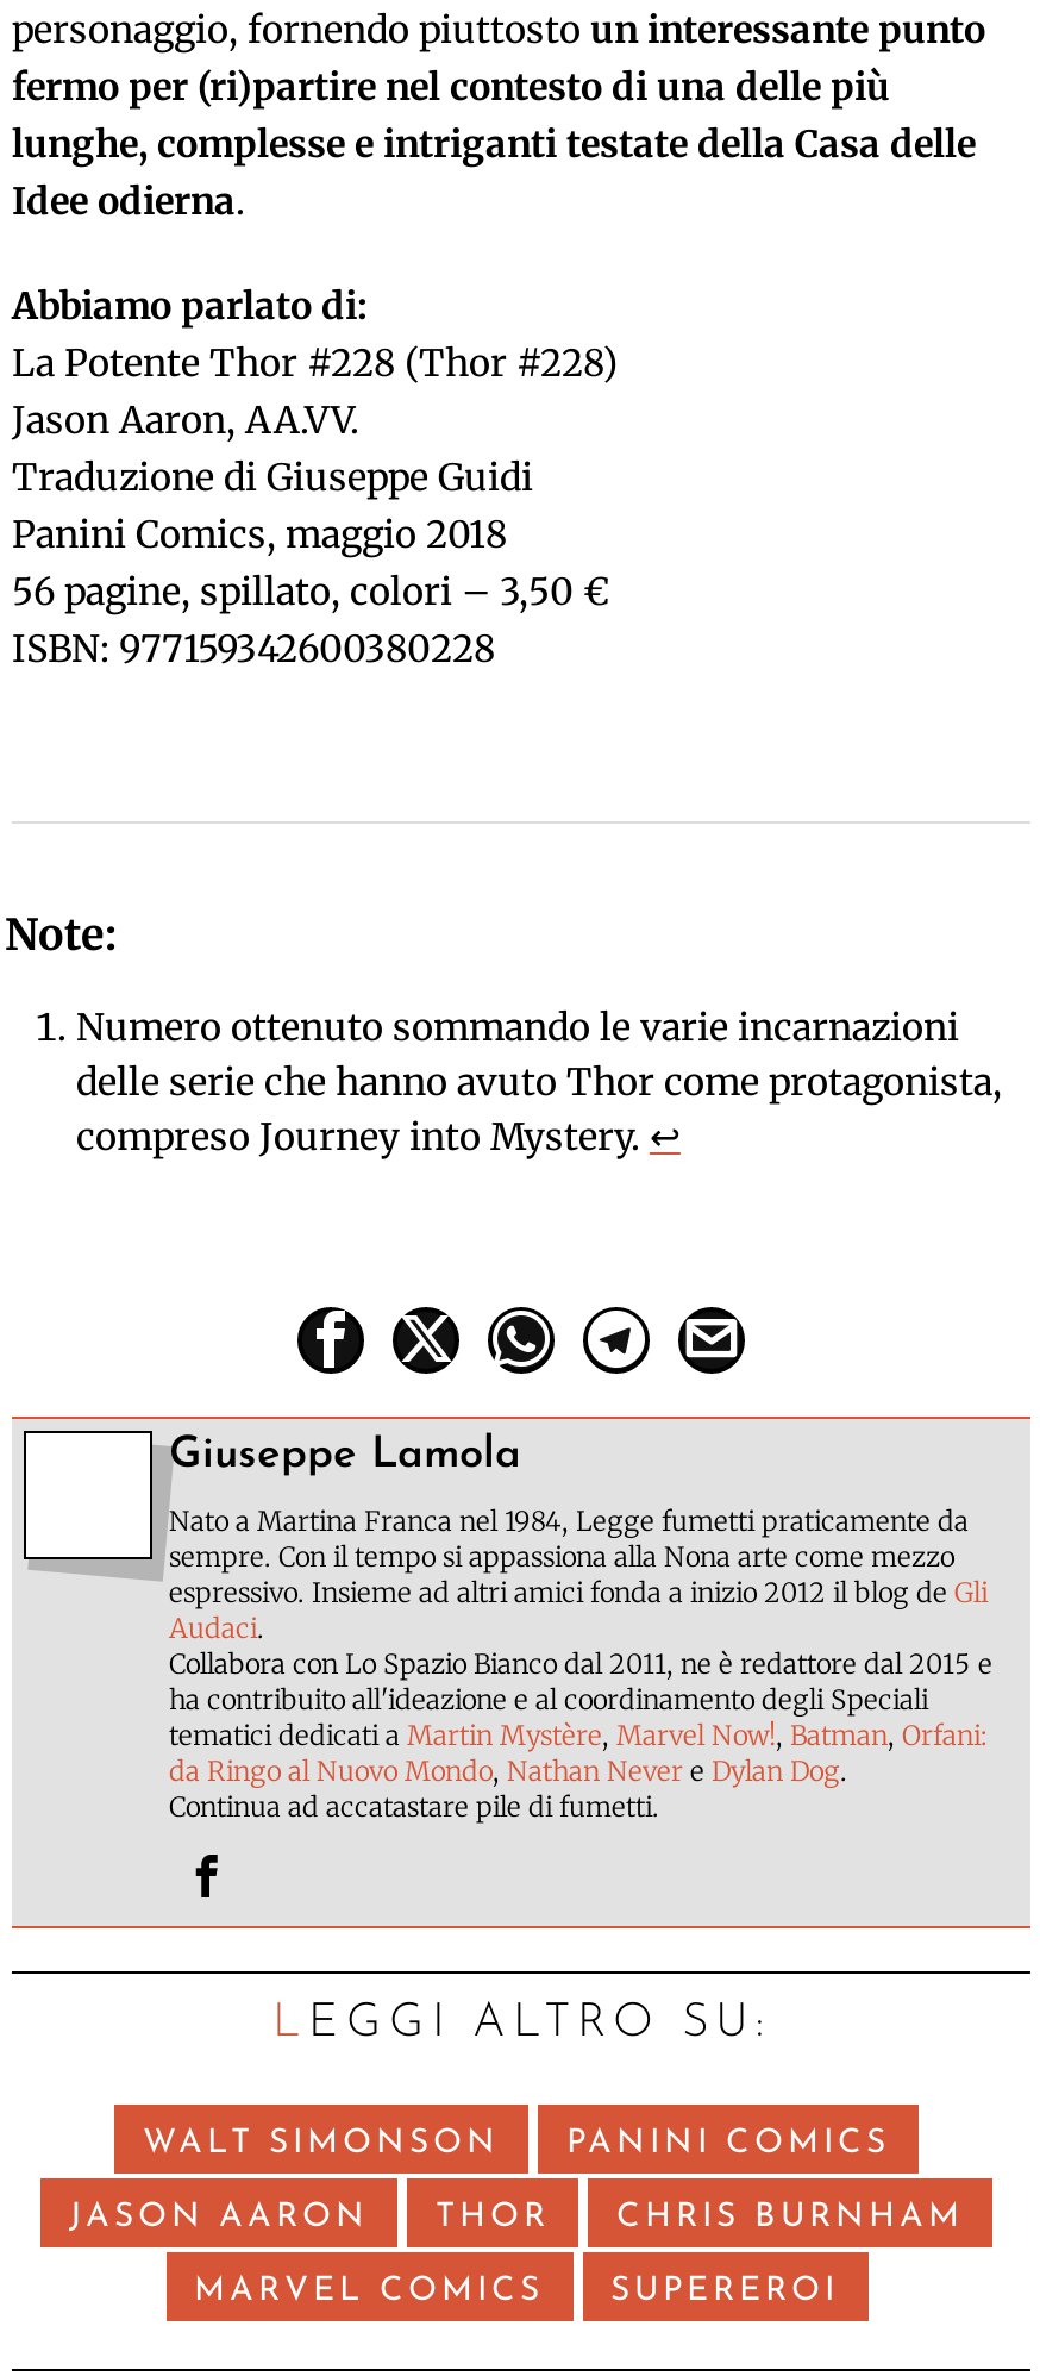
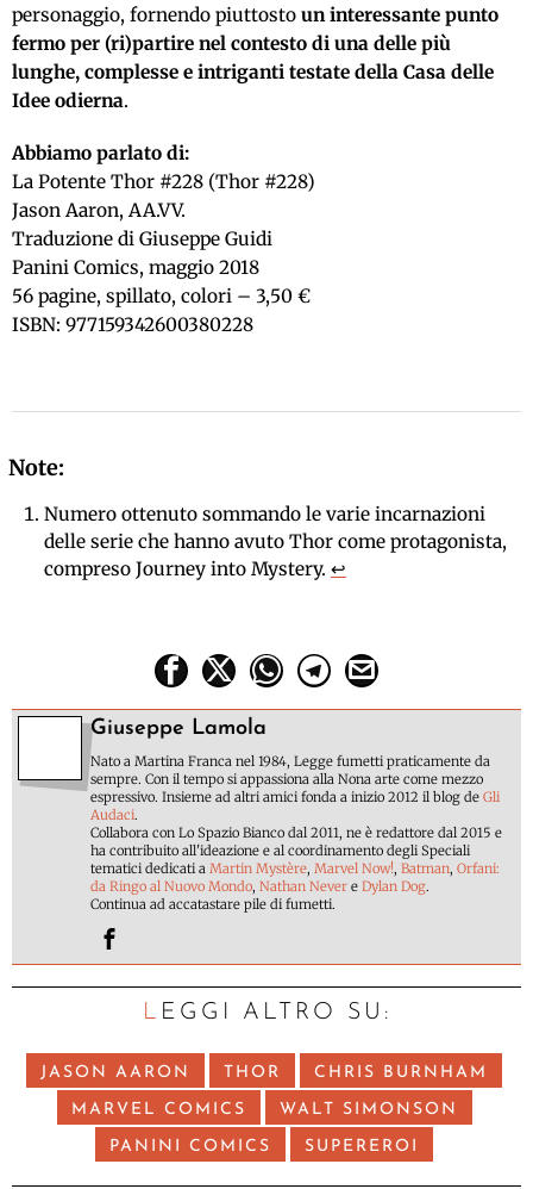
moved down: WALT SIMONSON | PANINI COMICS

moved up: JASON AARON | THOR | CHRIS BURNHAM | MARVEL COMICS
